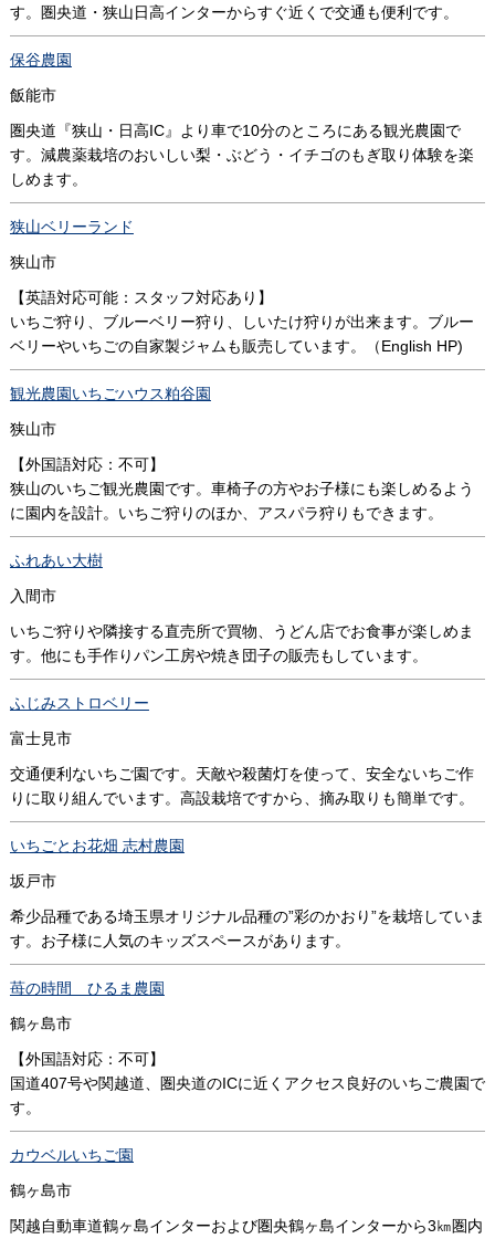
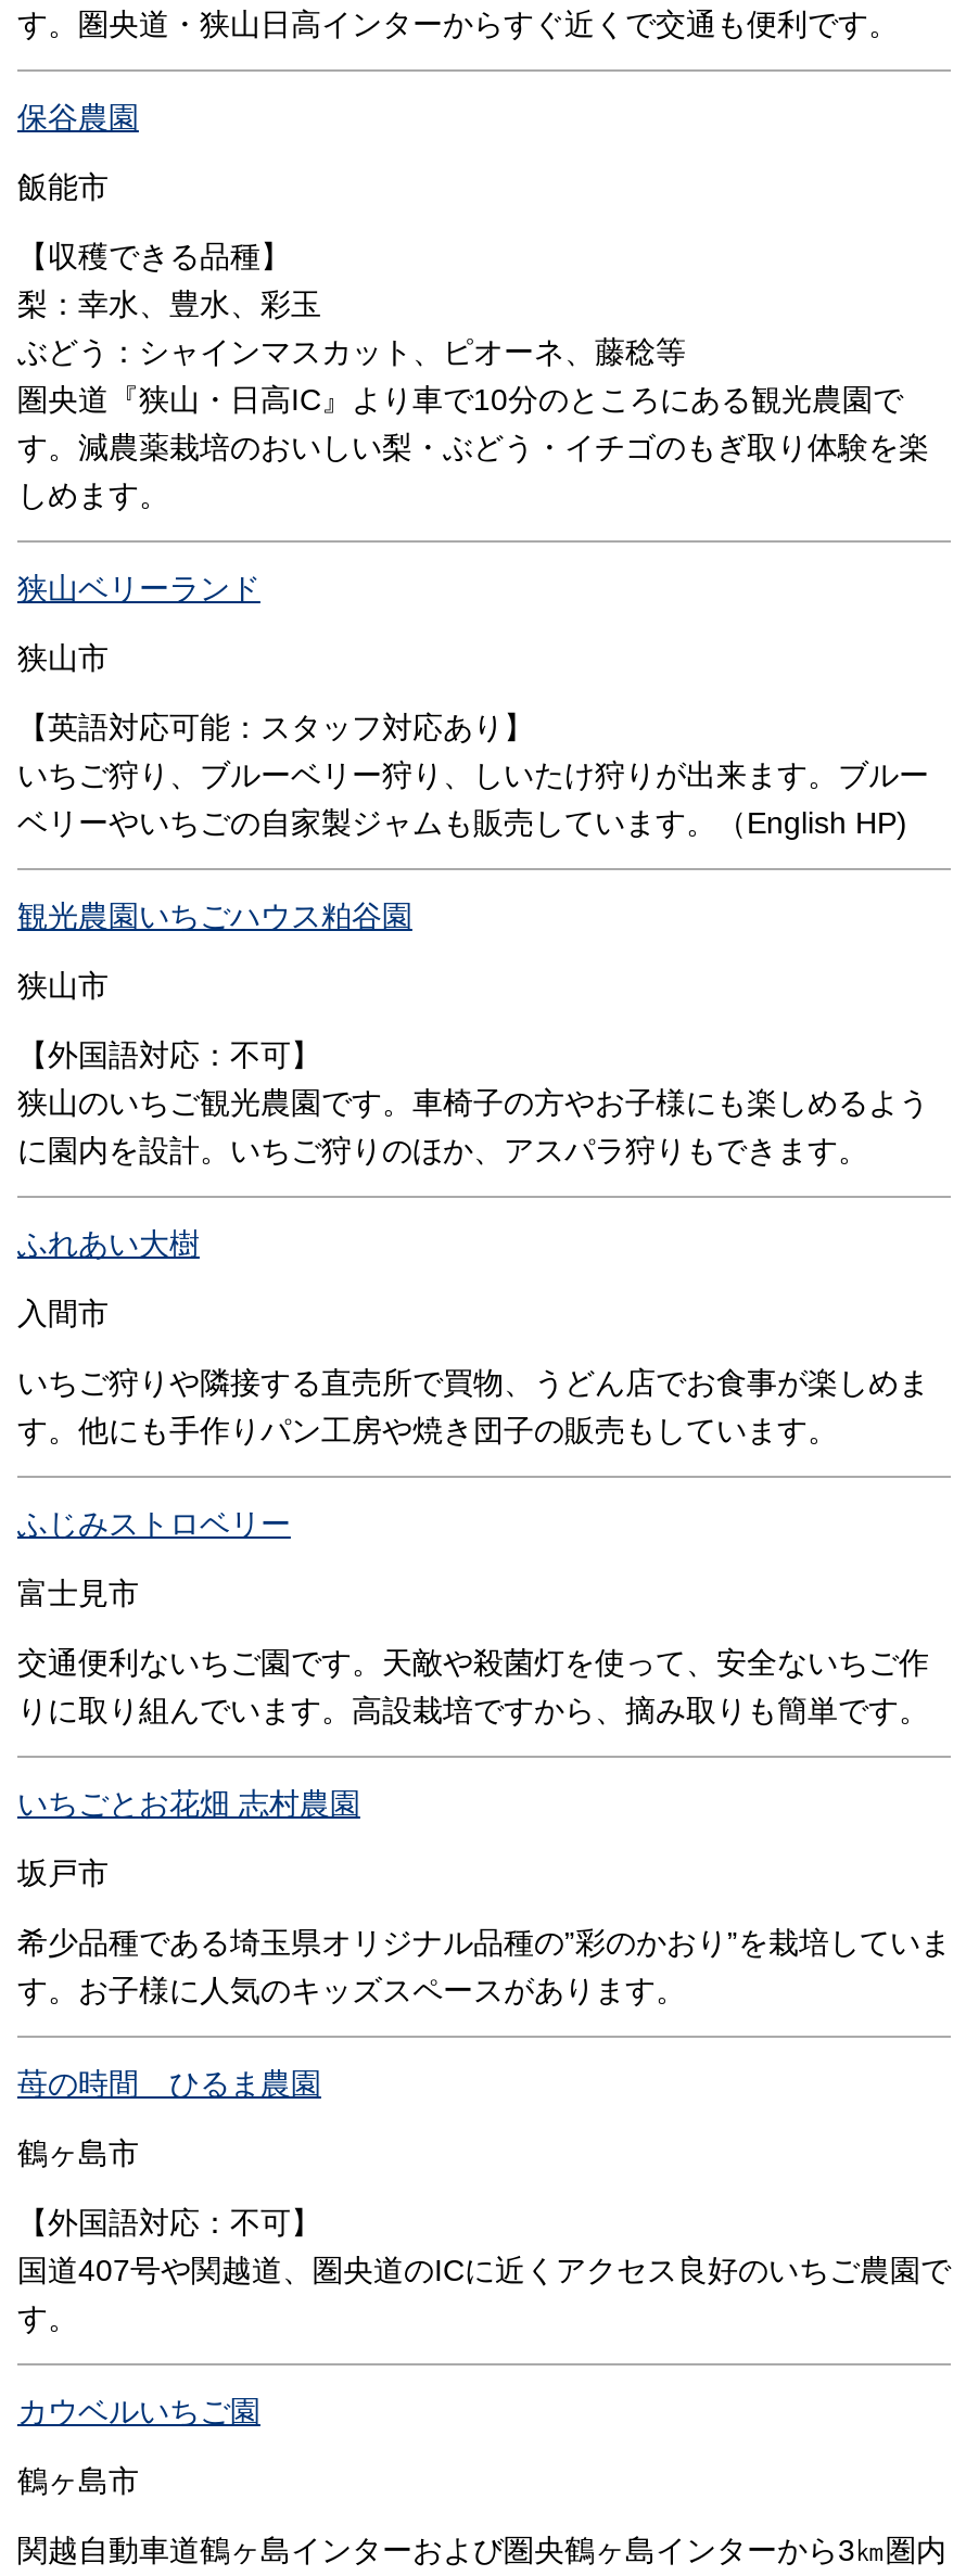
+ 【収穫できる品種】
+ 梨：幸水、豊水、彩玉
+ ぶどう：シャインマスカット、ピオーネ、藤稔等
